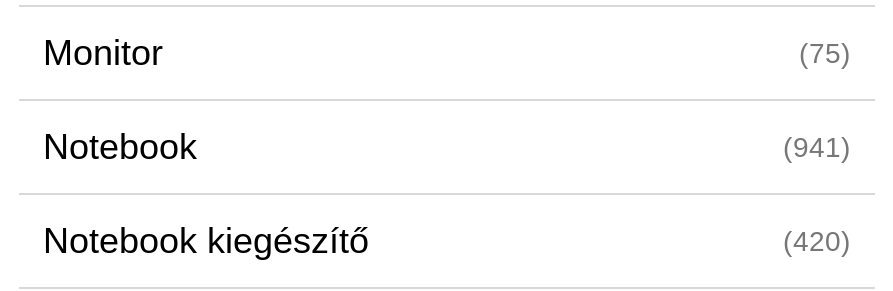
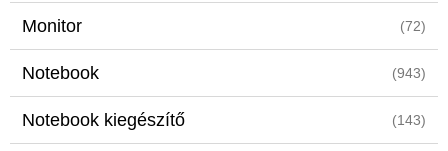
- (75)
+ (72)

- (941)
+ (943)

- (420)
+ (143)
